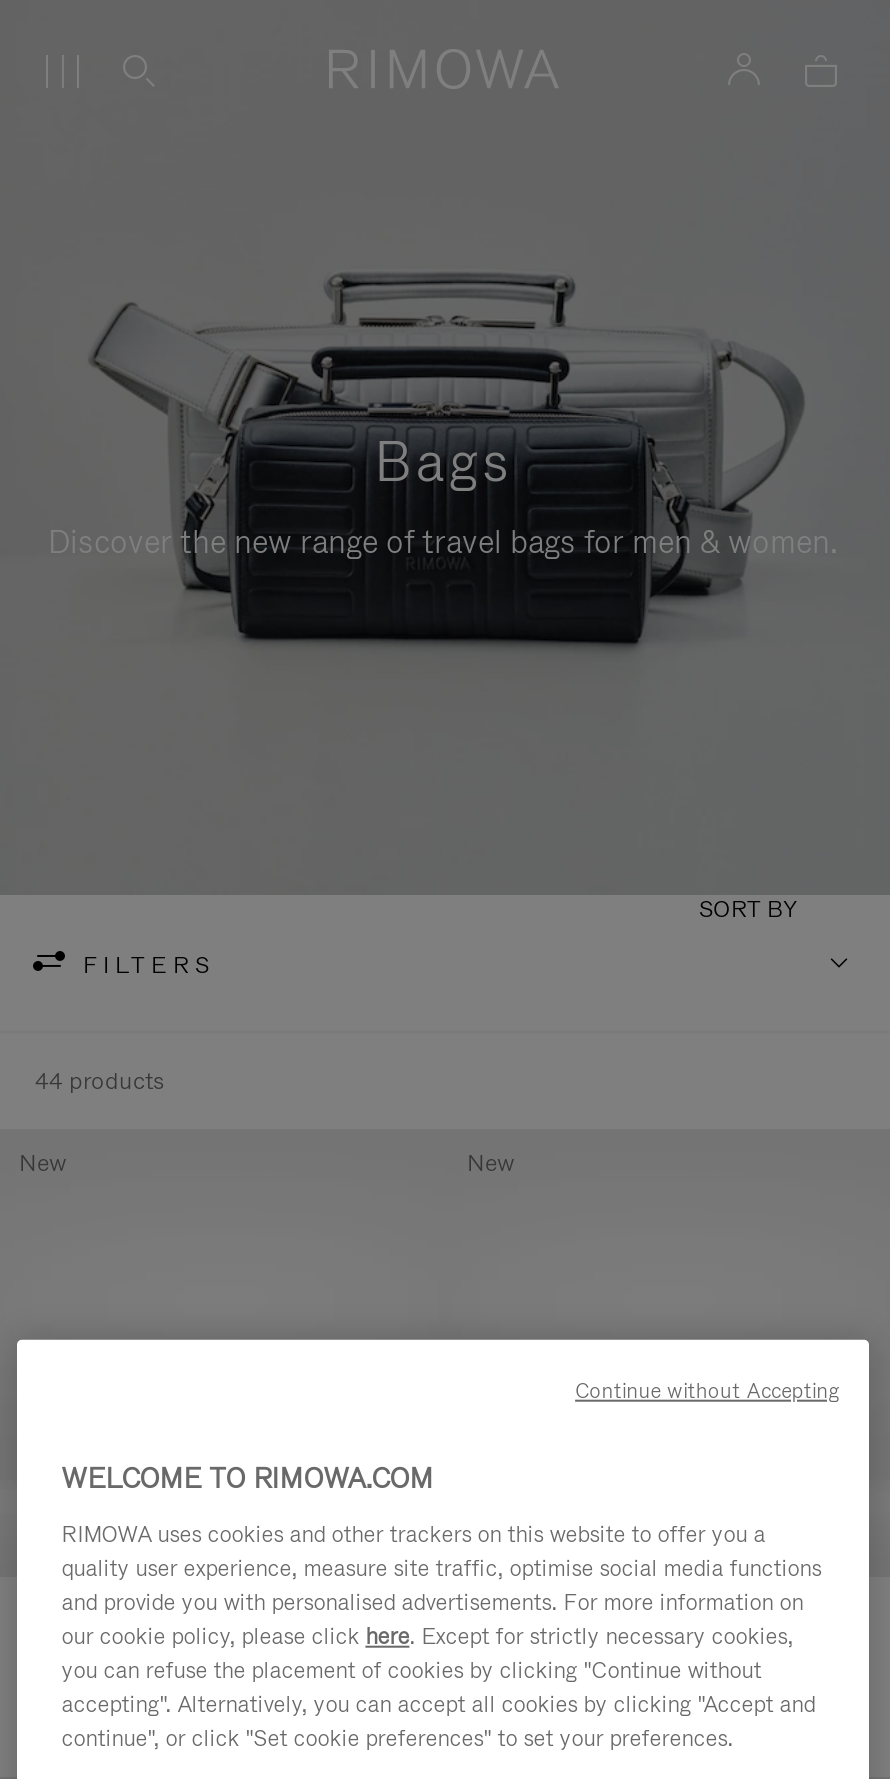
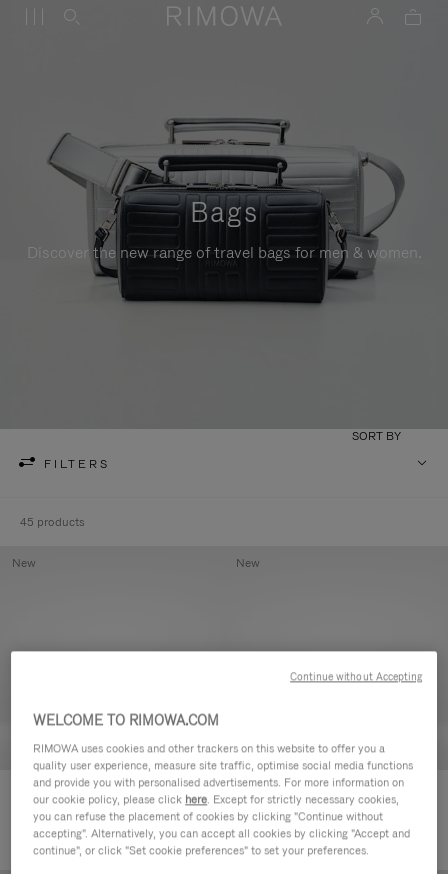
- 44 products
+ 45 products
